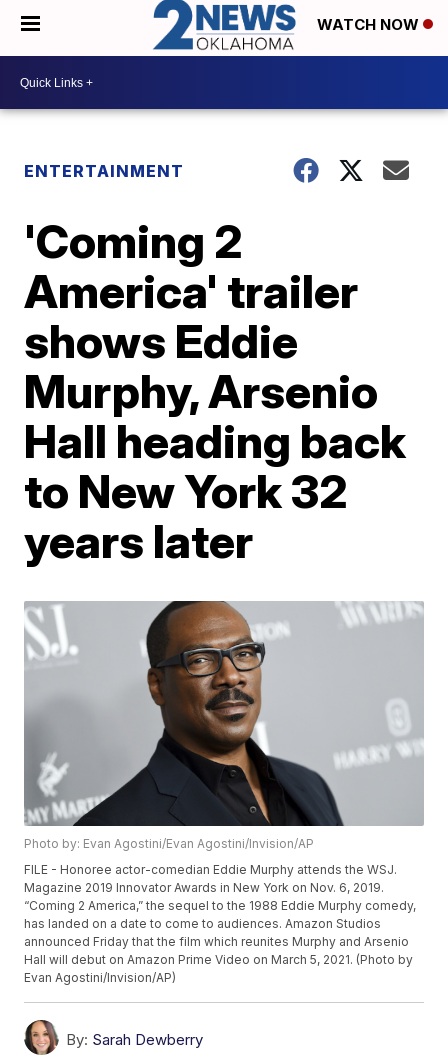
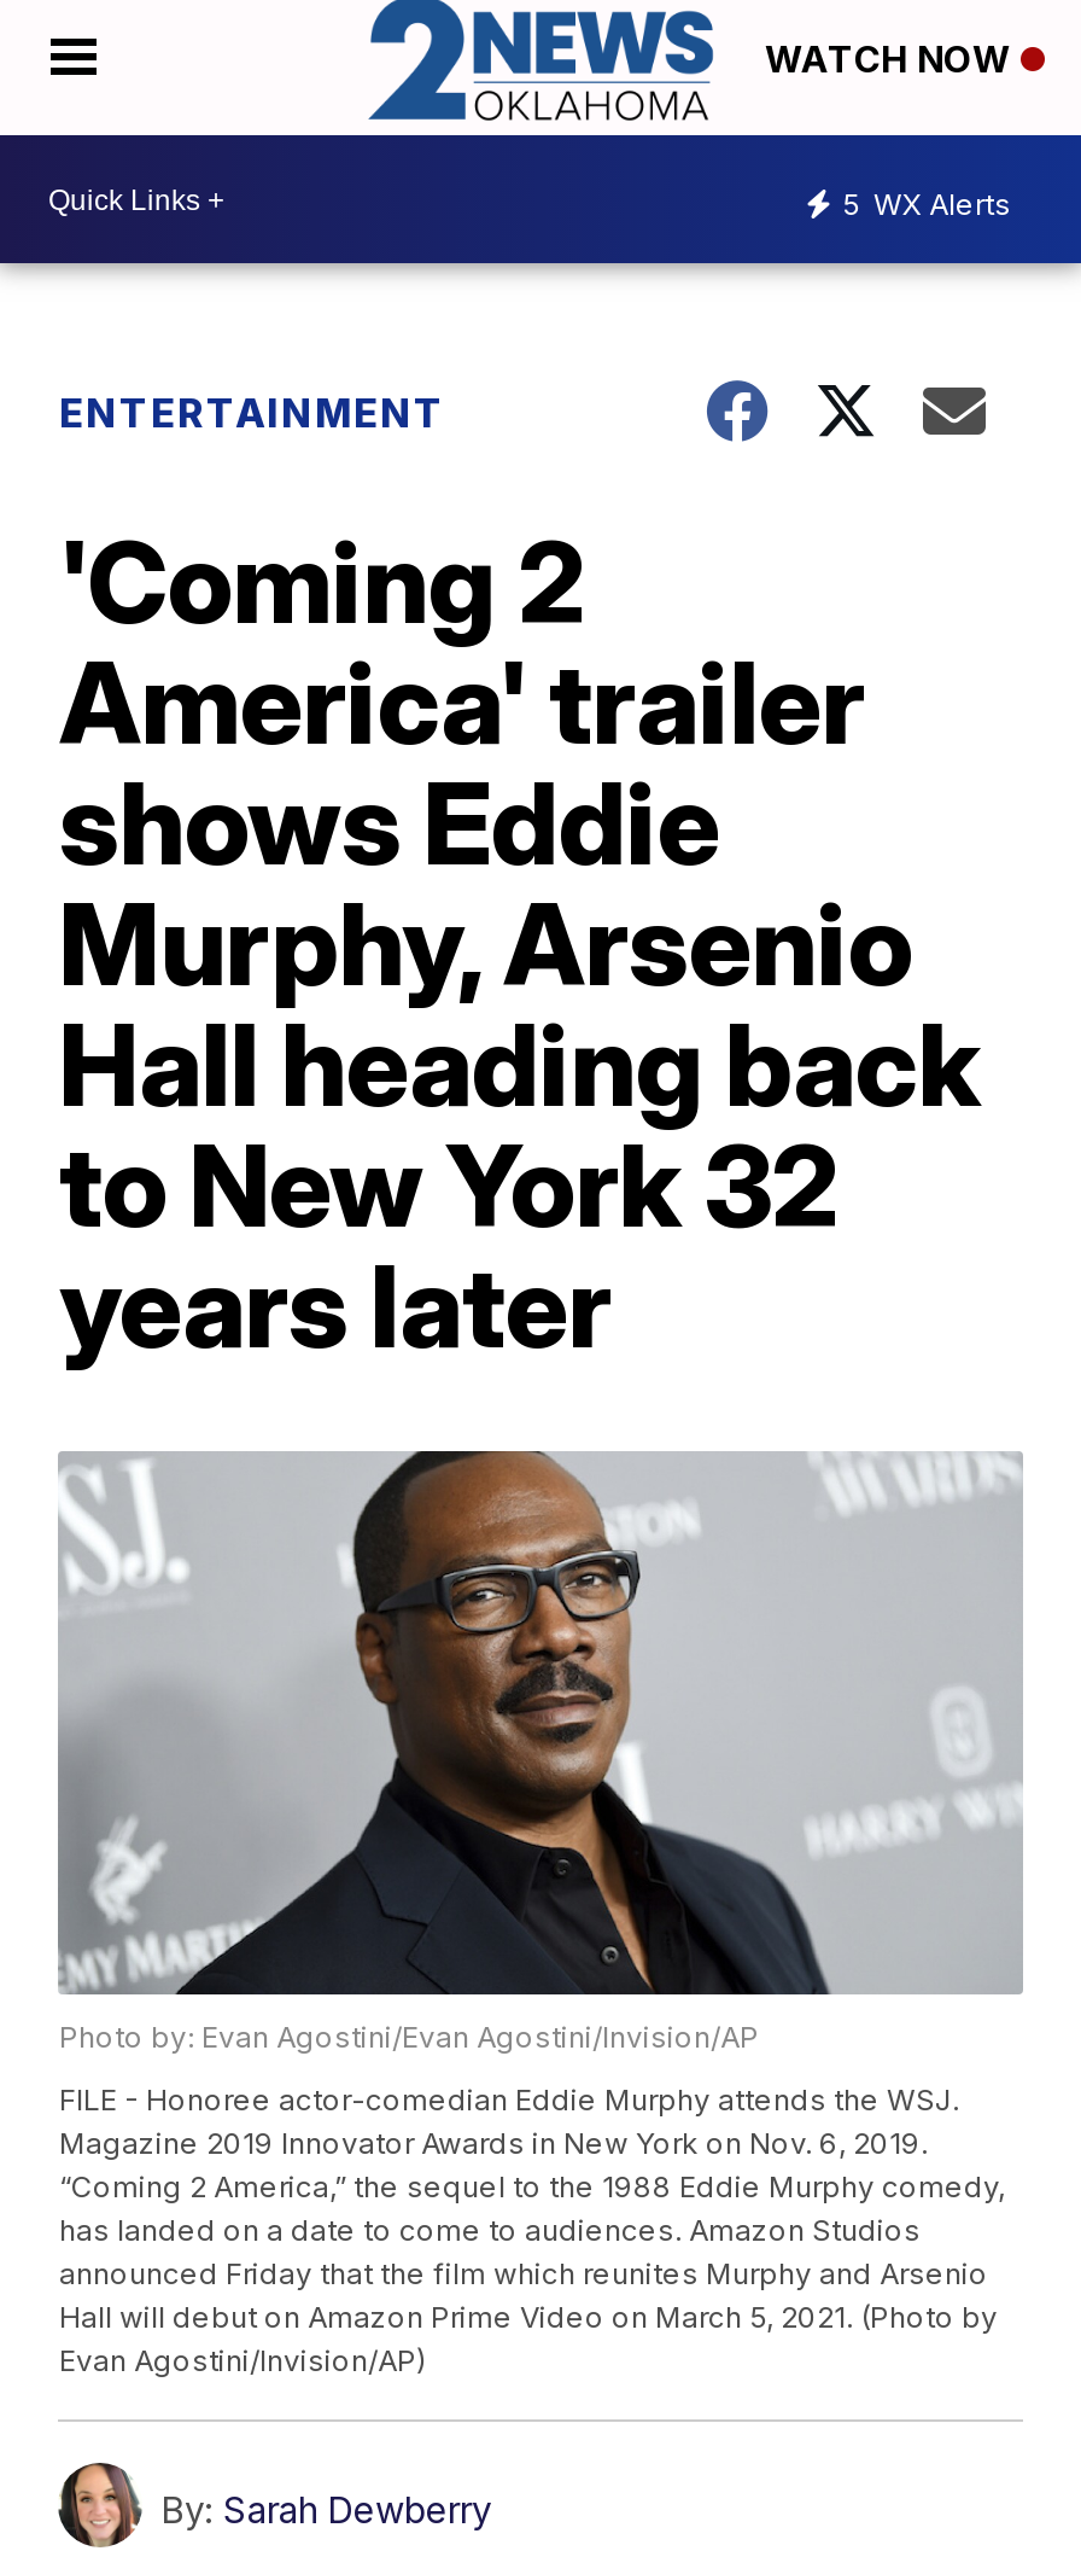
+ 5 WX Alerts
